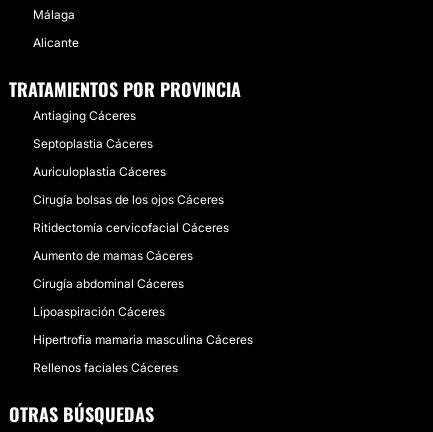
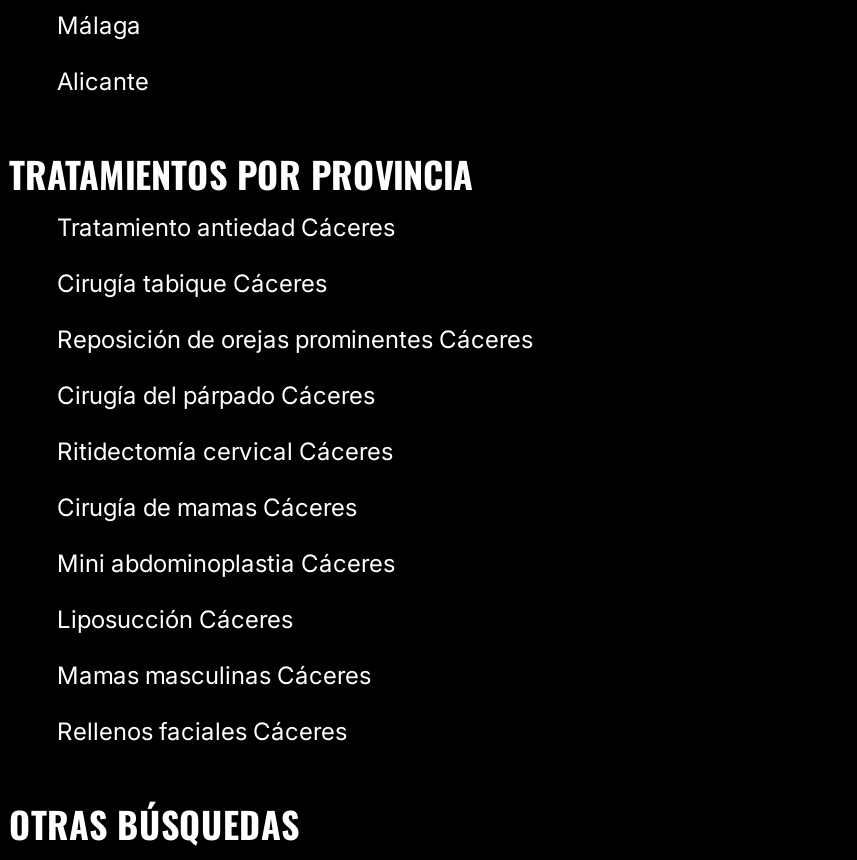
- Antiaging Cáceres
+ Tratamiento antiedad Cáceres

- Septoplastia Cáceres
+ Cirugía tabique Cáceres

- Auriculoplastia Cáceres
+ Reposición de orejas prominentes Cáceres

- Cirugía bolsas de los ojos Cáceres
+ Cirugía del párpado Cáceres

- Ritidectomía cervicofacial Cáceres
+ Ritidectomía cervical Cáceres

- Aumento de mamas Cáceres
+ Cirugía de mamas Cáceres

- Cirugía abdominal Cáceres
+ Mini abdominoplastia Cáceres

- Lipoaspiración Cáceres
+ Liposucción Cáceres

- Hipertrofia mamaria masculina Cáceres
+ Mamas masculinas Cáceres
